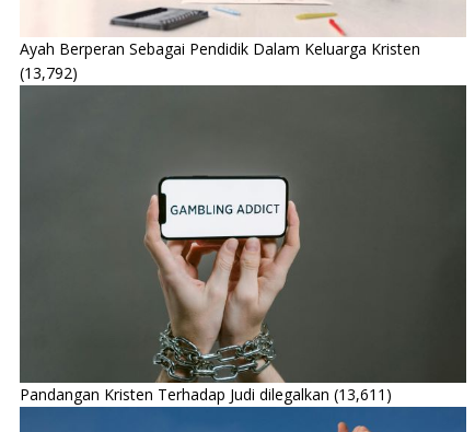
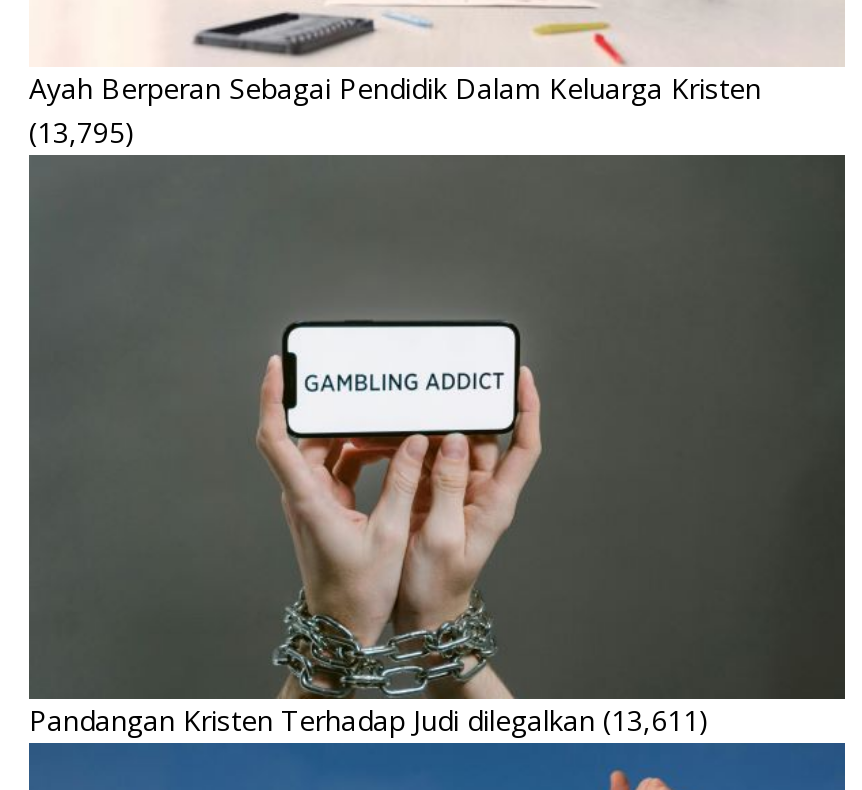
- (13,792)
+ (13,795)
